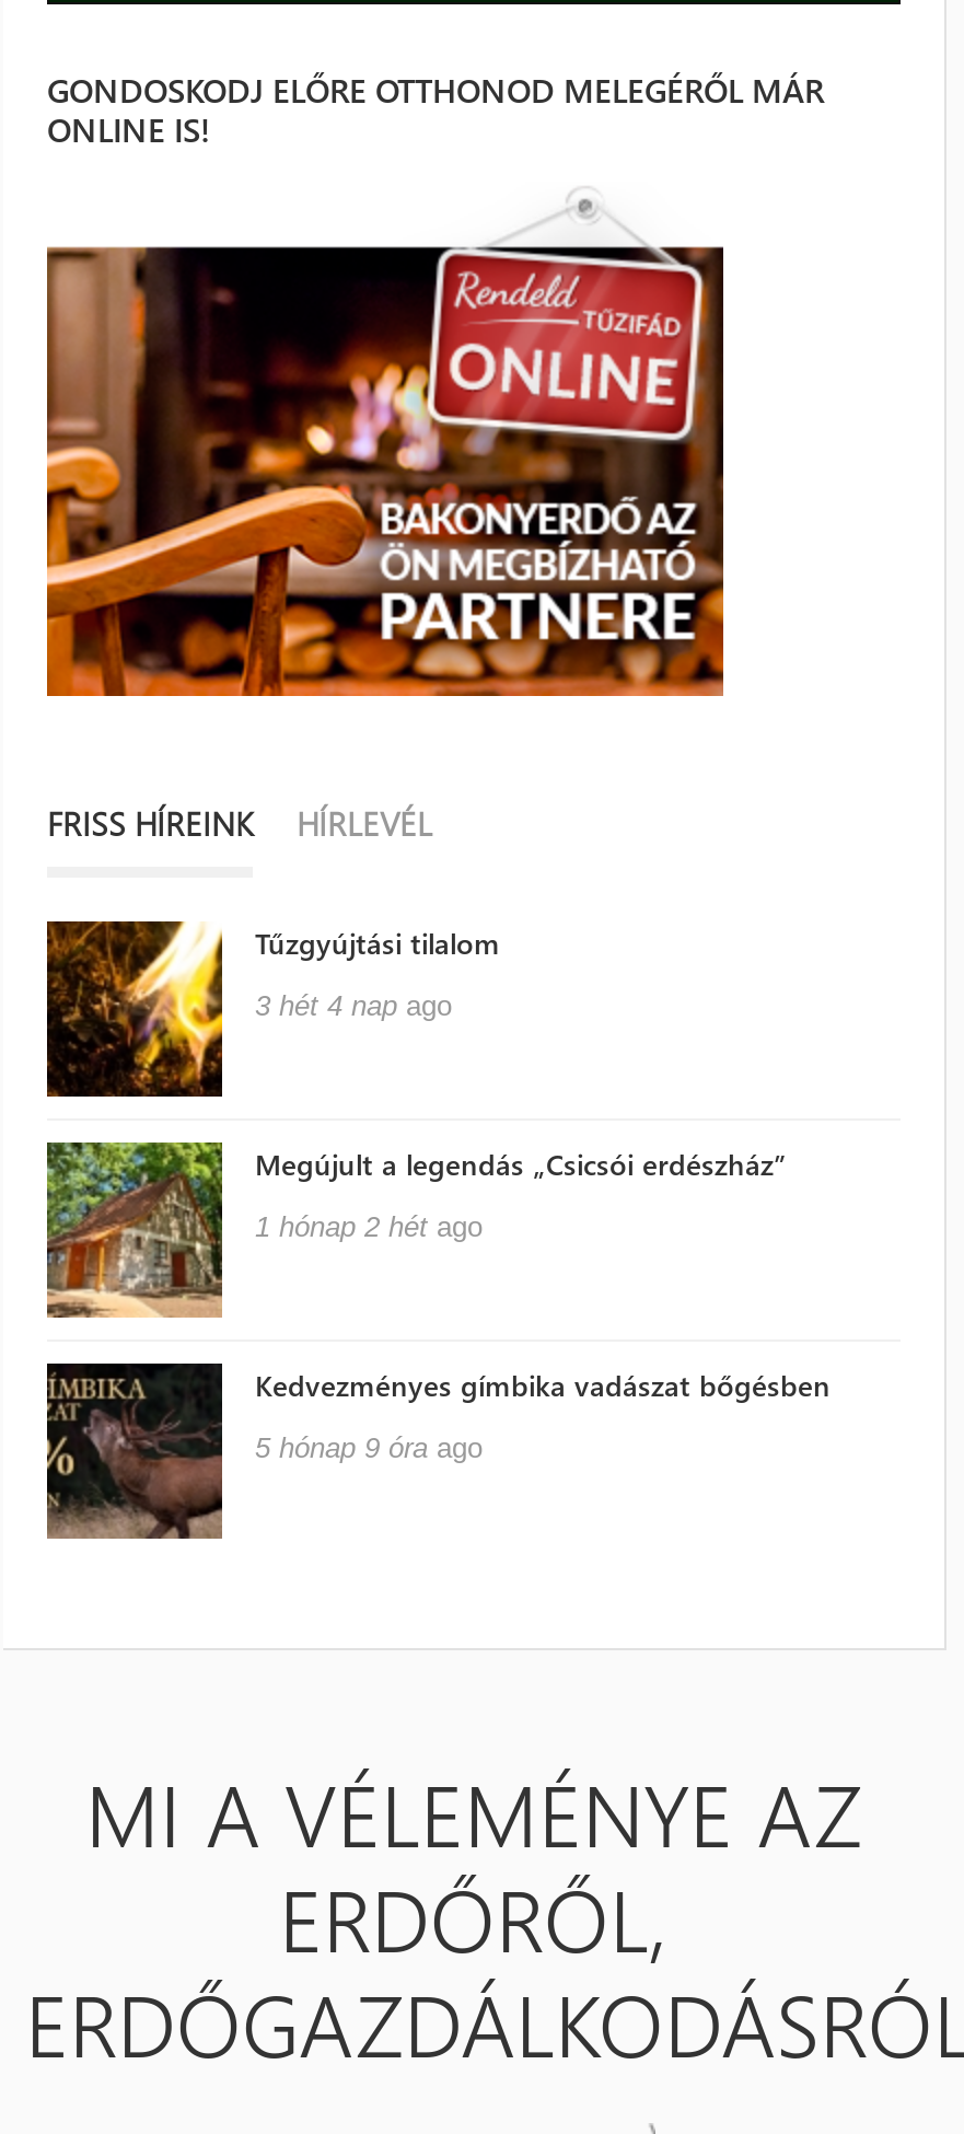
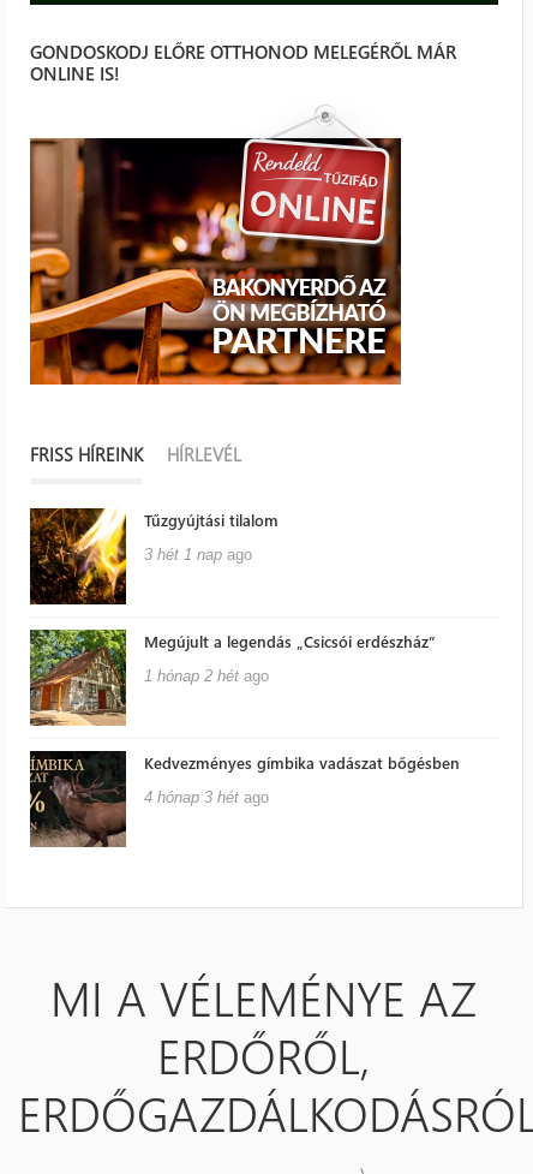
- 3 hét 4 nap ago
+ 3 hét 1 nap ago

- 5 hónap 9 óra ago
+ 4 hónap 3 hét ago
